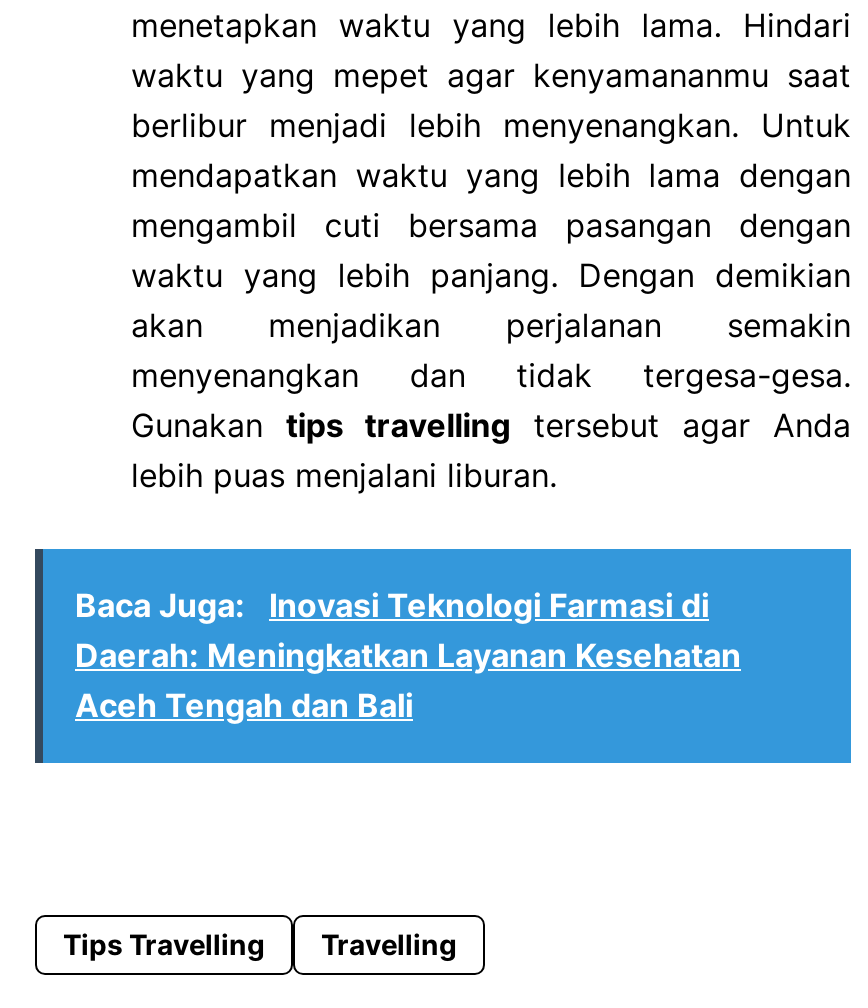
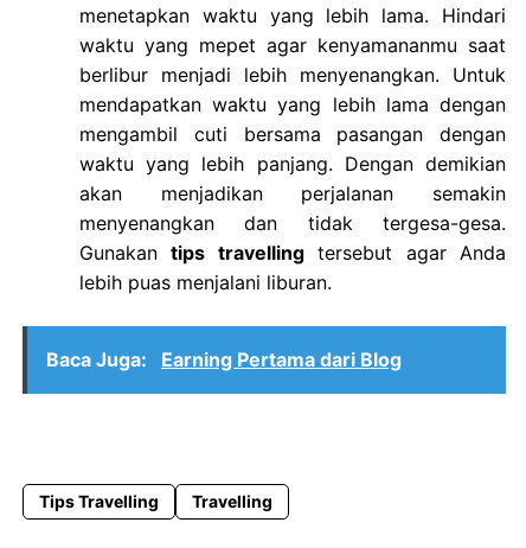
- Baca Juga: Inovasi Teknologi Farmasi di
- Daerah: Meningkatkan Layanan Kesehatan
- Aceh Tengah dan Bali
+ Baca Juga: Earning Pertama dari Blog
